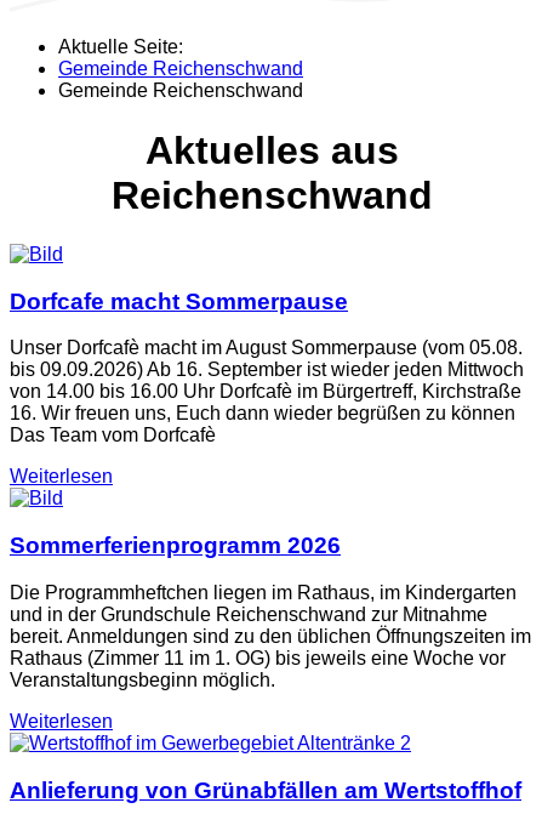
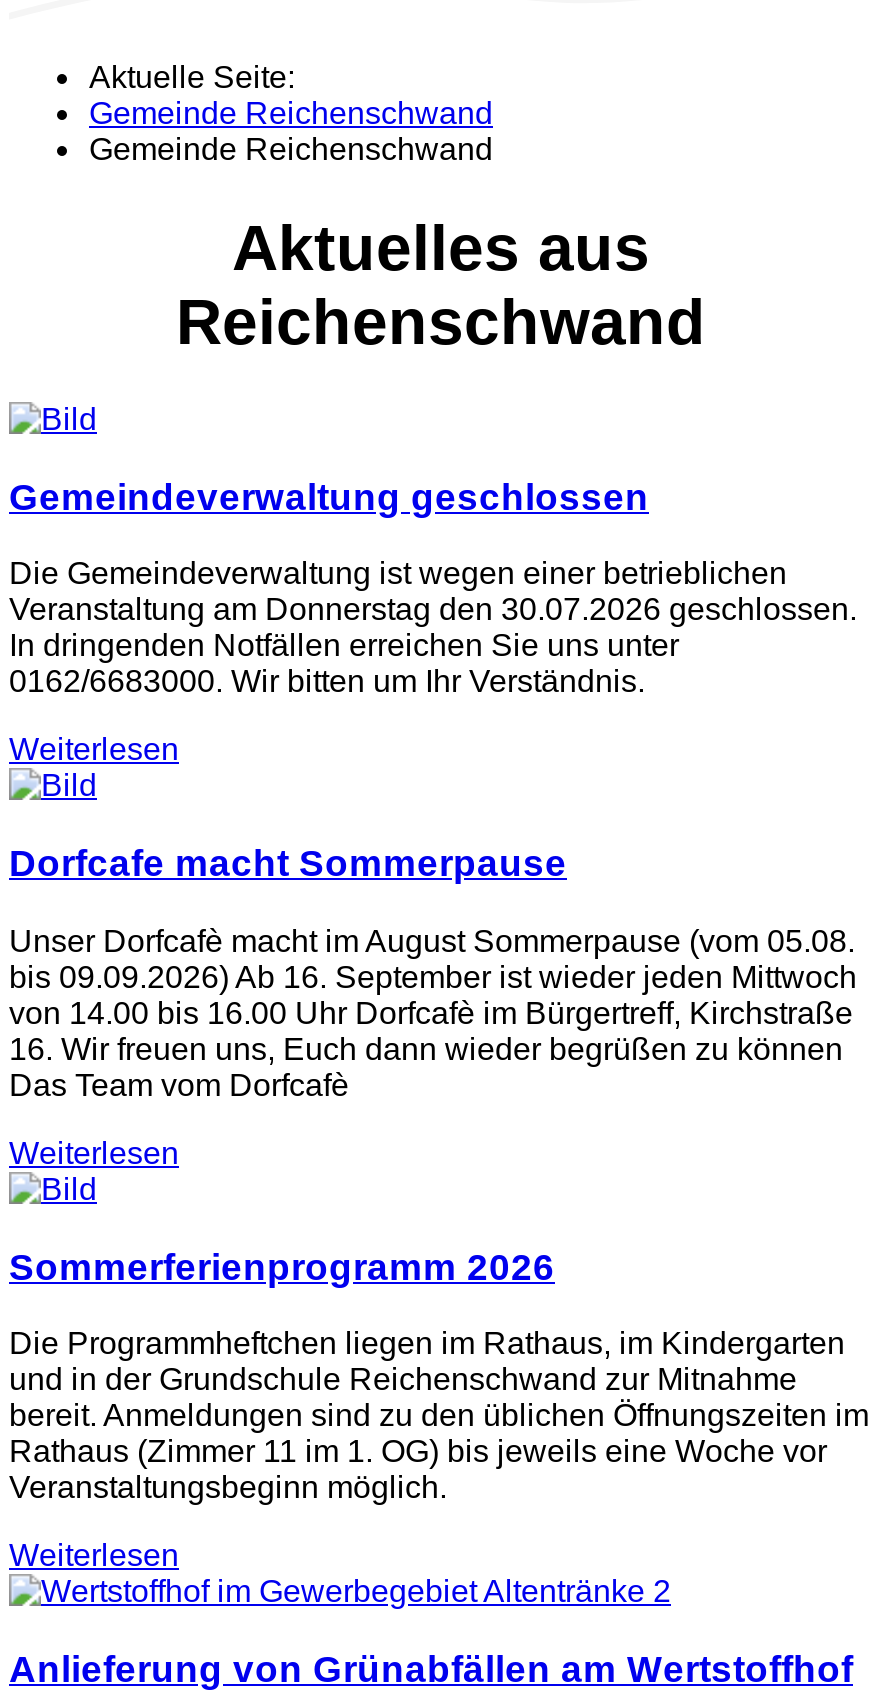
+ Gemeindeverwaltung geschlossen
+ Die Gemeindeverwaltung ist wegen einer betrieblichen
+ Veranstaltung am Donnerstag den 30.07.2026 geschlossen.
+ In dringenden Notfällen erreichen Sie uns unter
+ 0162/6683000. Wir bitten um Ihr Verständnis.
+ Weiterlesen
